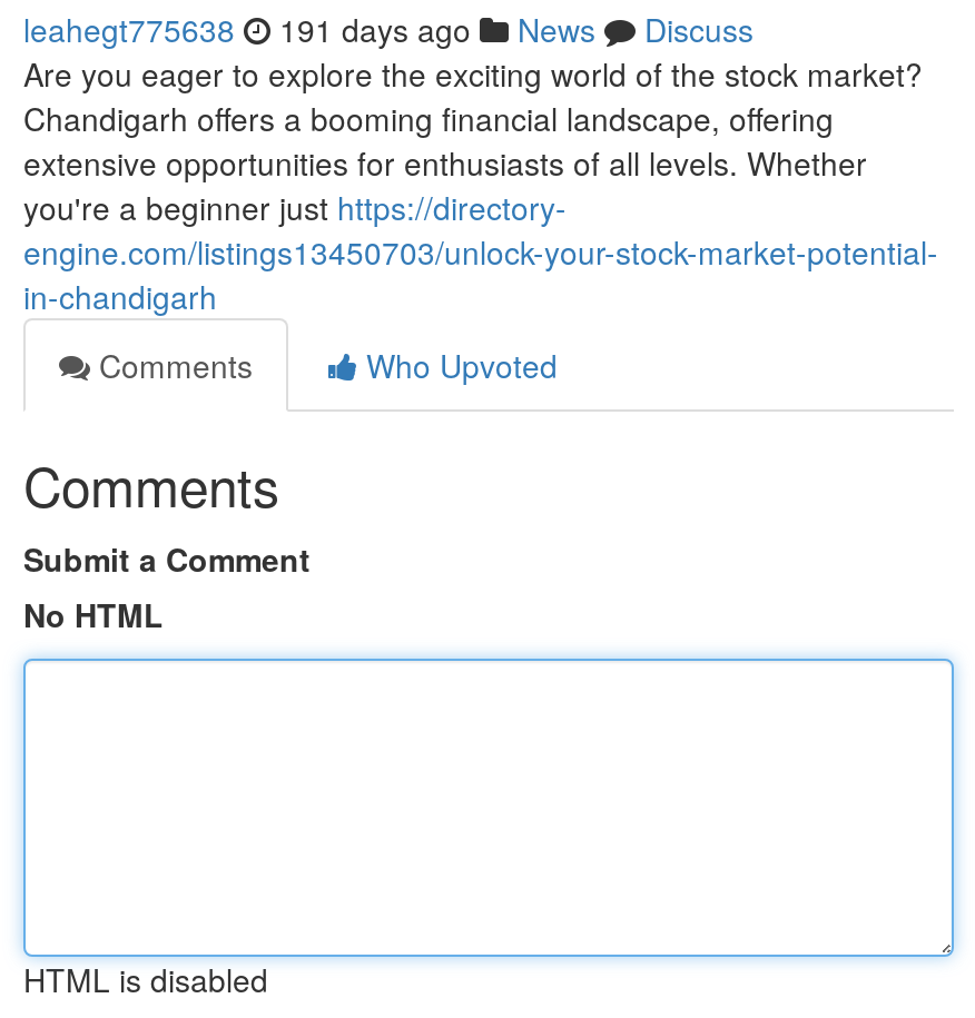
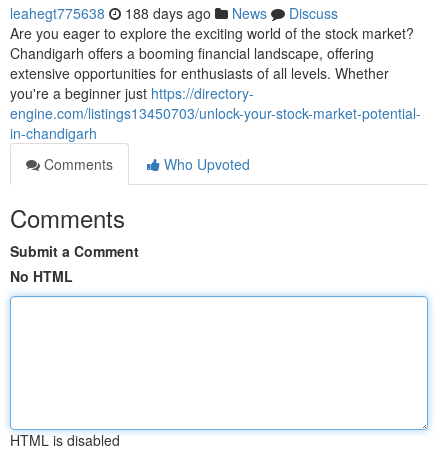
- leahegt775638 191 days ago News Discuss
+ leahegt775638 188 days ago News Discuss
